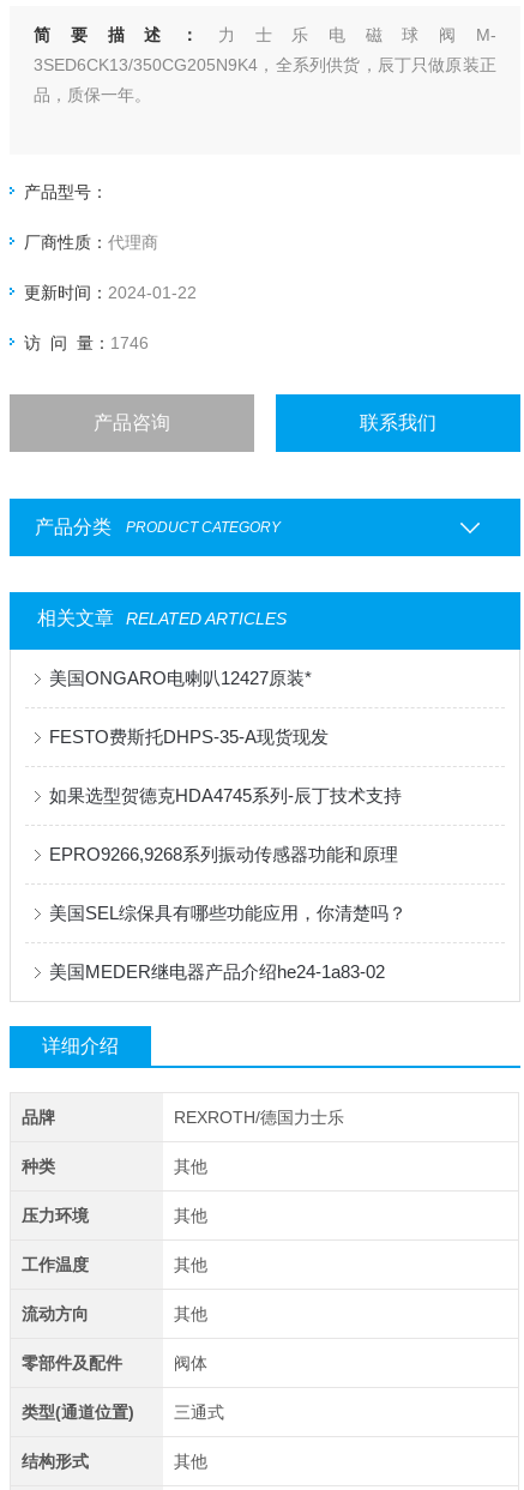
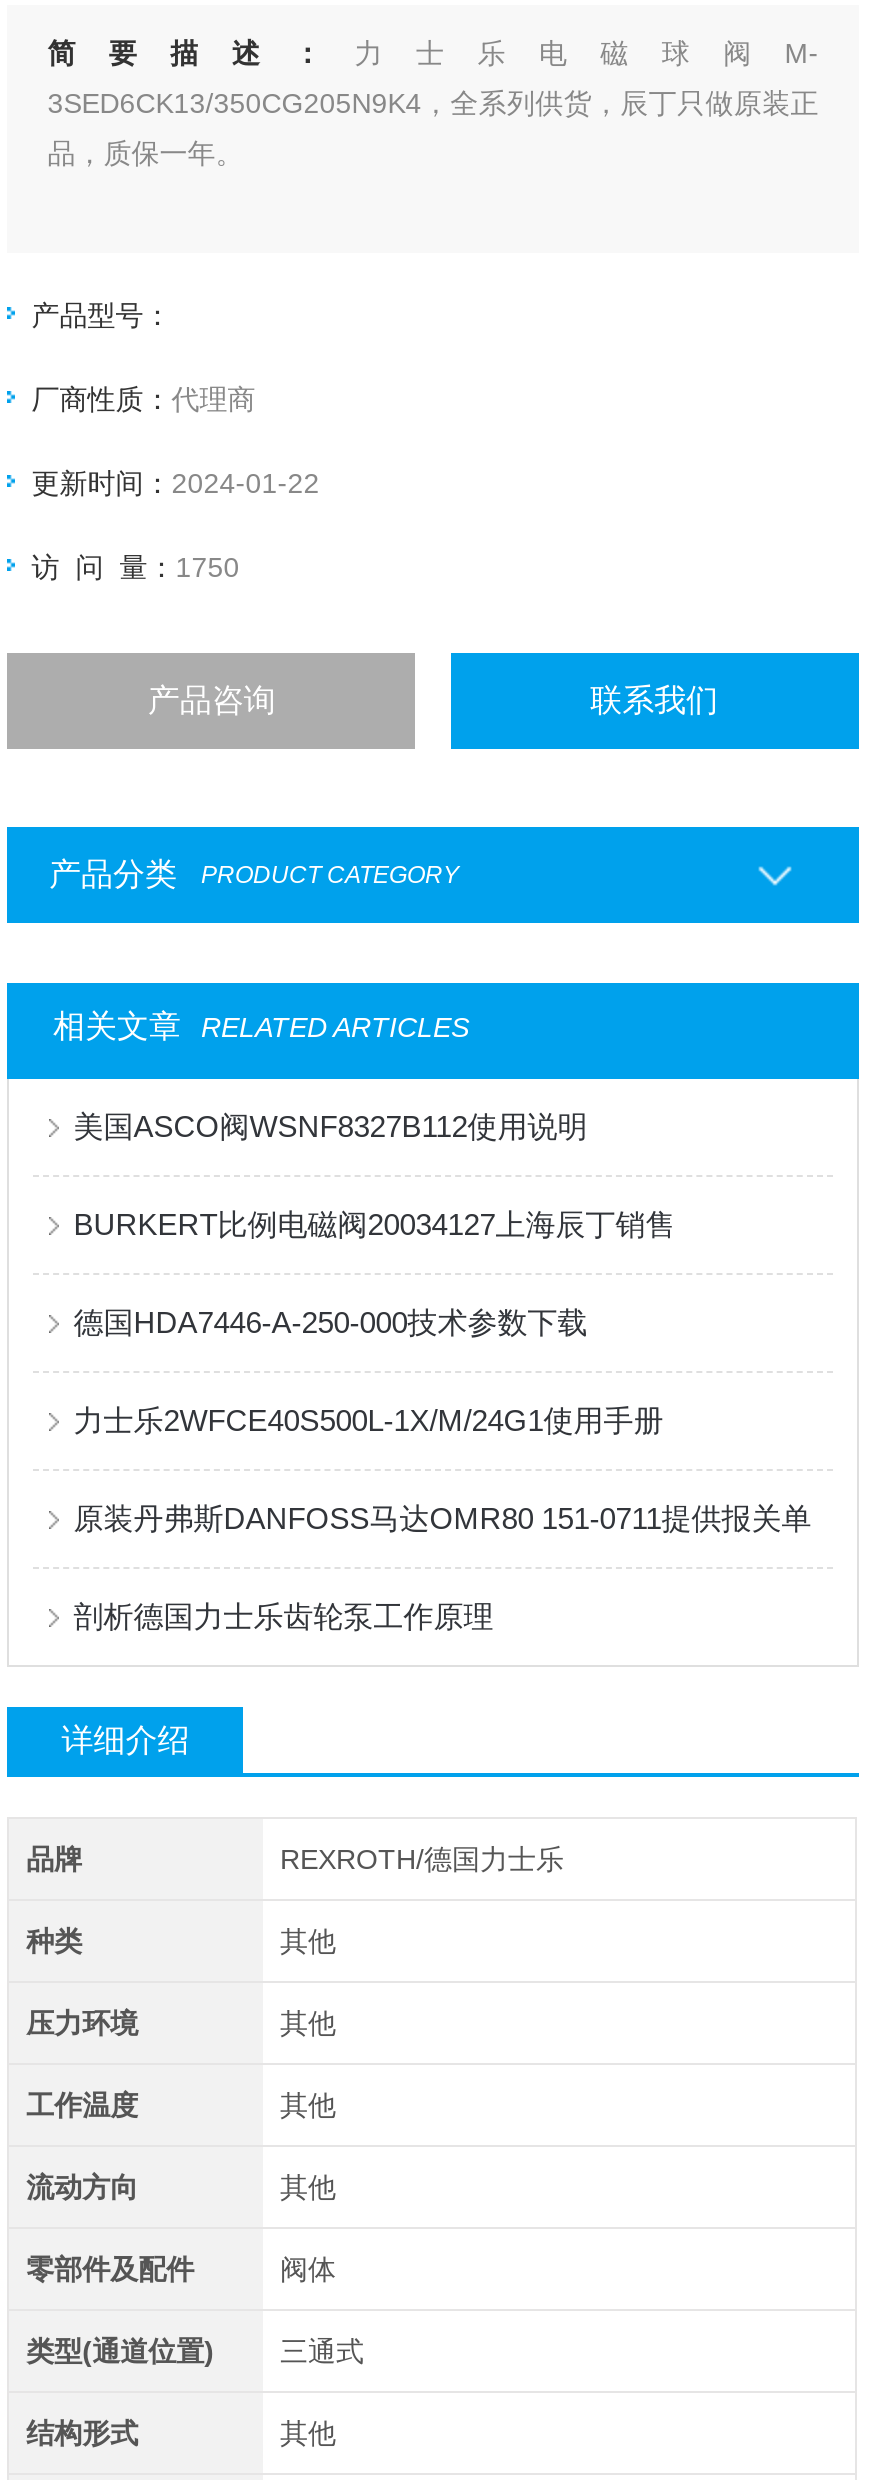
- 访 问 量：1746
+ 访 问 量：1750

- 美国ONGARO电喇叭12427原装*
+ 美国ASCO阀WSNF8327B112使用说明

- FESTO费斯托DHPS-35-A现货现发
+ BURKERT比例电磁阀20034127上海辰丁销售

- 如果选型贺德克HDA4745系列-辰丁技术支持
+ 德国HDA7446-A-250-000技术参数下载

- EPRO9266,9268系列振动传感器功能和原理
+ 力士乐2WFCE40S500L-1X/M/24G1使用手册

- 美国SEL综保具有哪些功能应用，你清楚吗？
+ 原装丹弗斯DANFOSS马达OMR80 151-0711提供报关单

- 美国MEDER继电器产品介绍he24-1a83-02
+ 剖析德国力士乐齿轮泵工作原理
